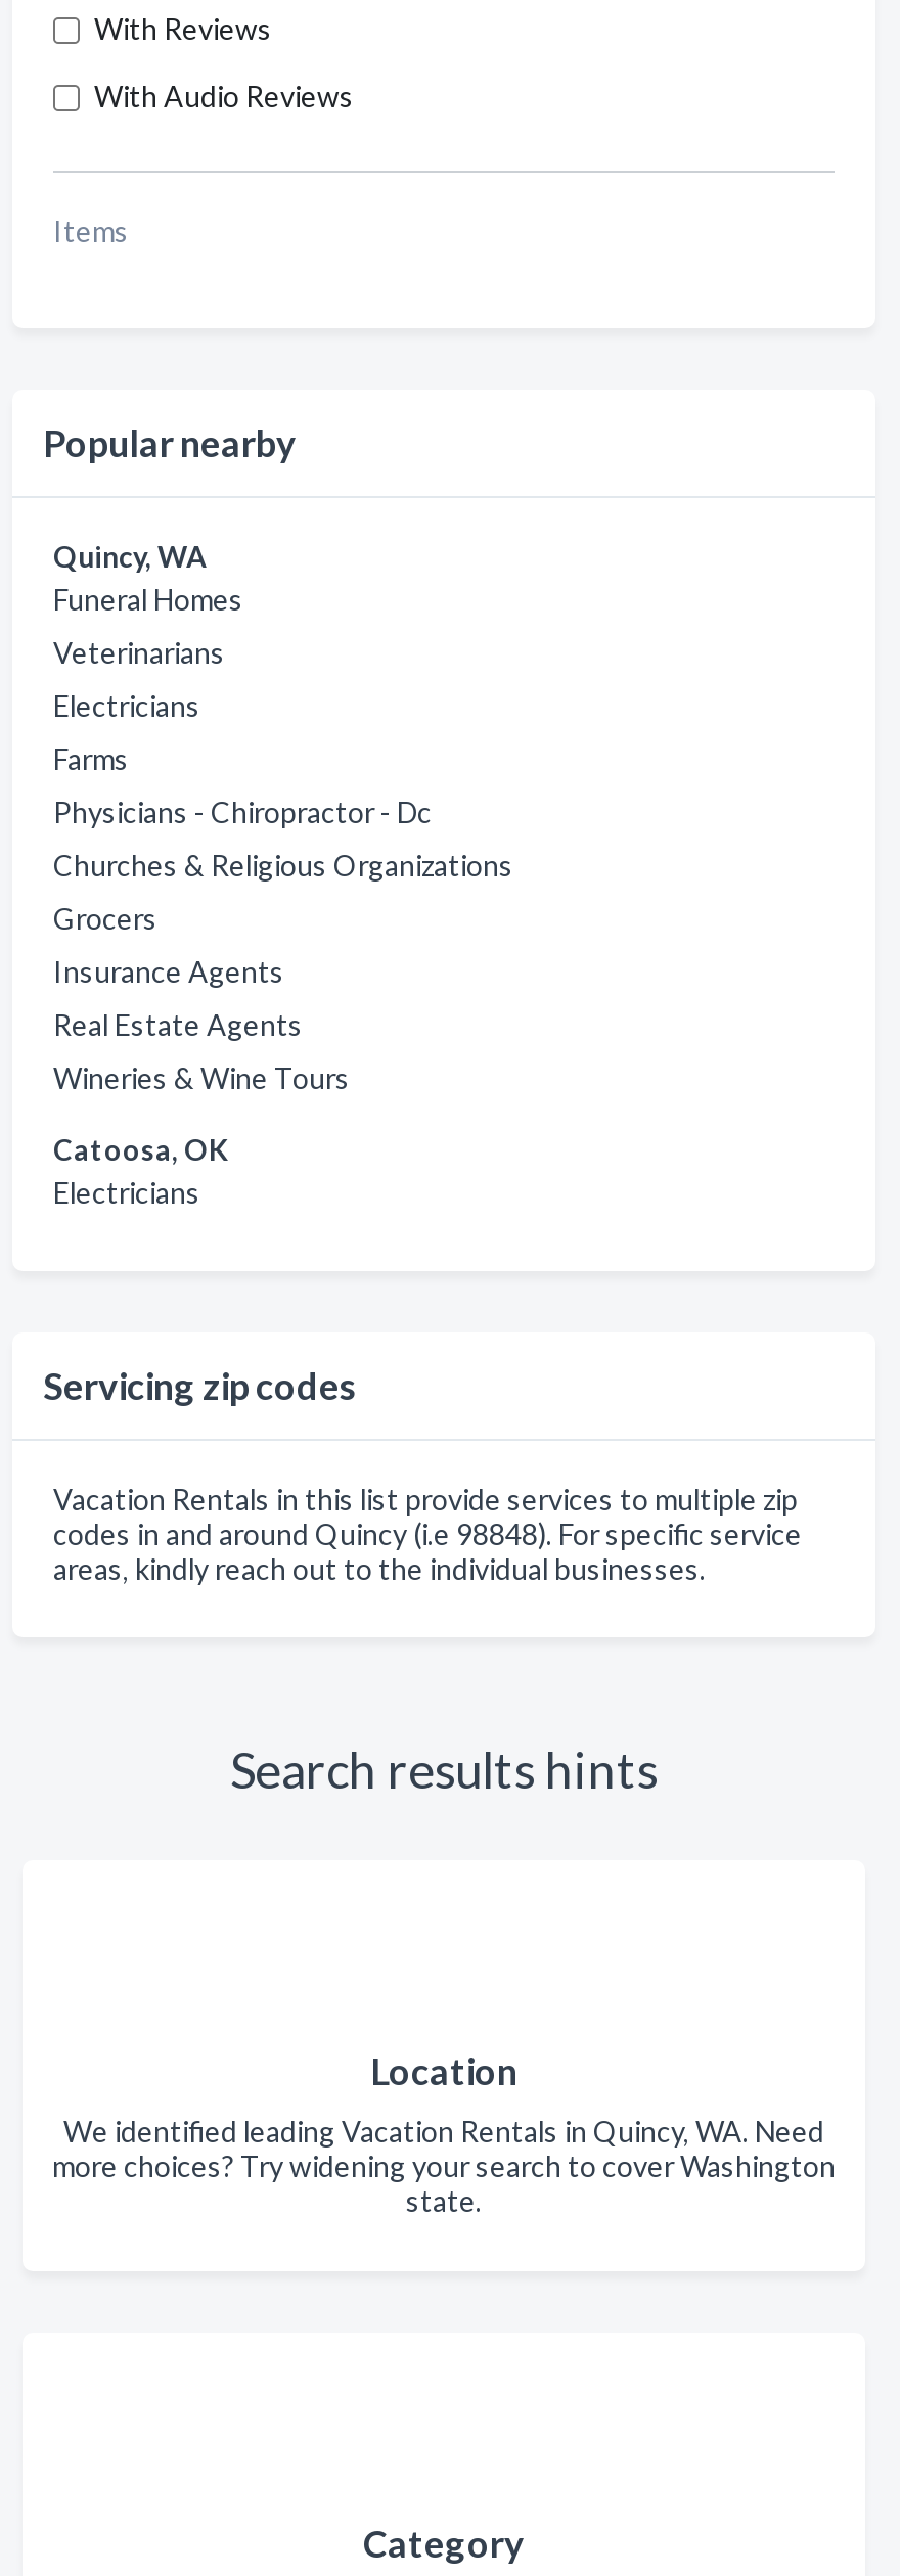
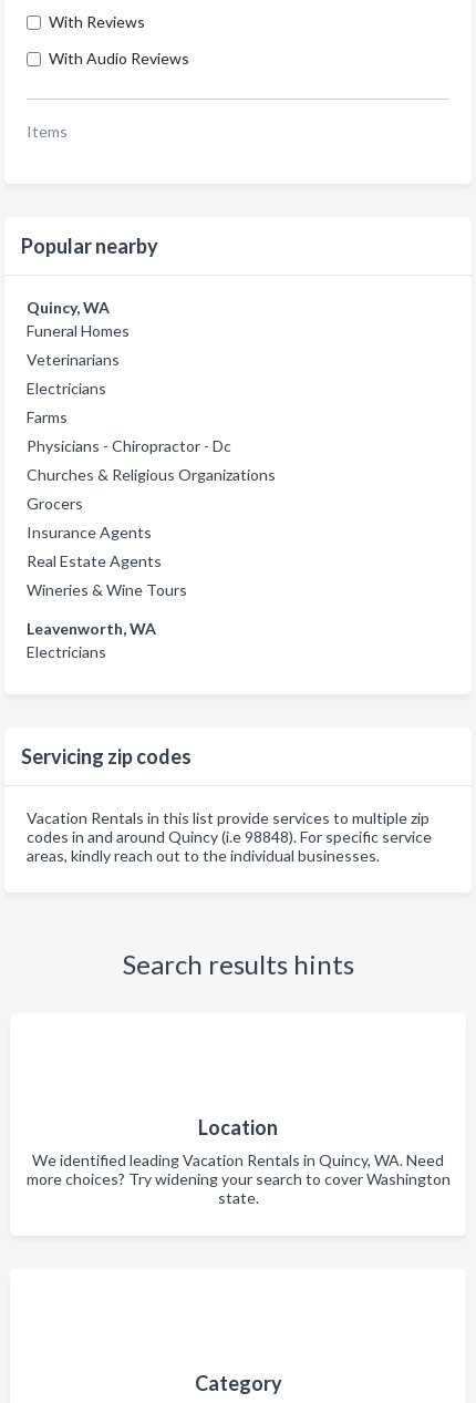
- Catoosa, OK
+ Leavenworth, WA
